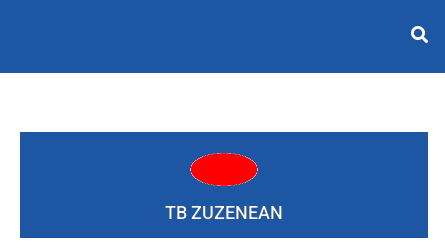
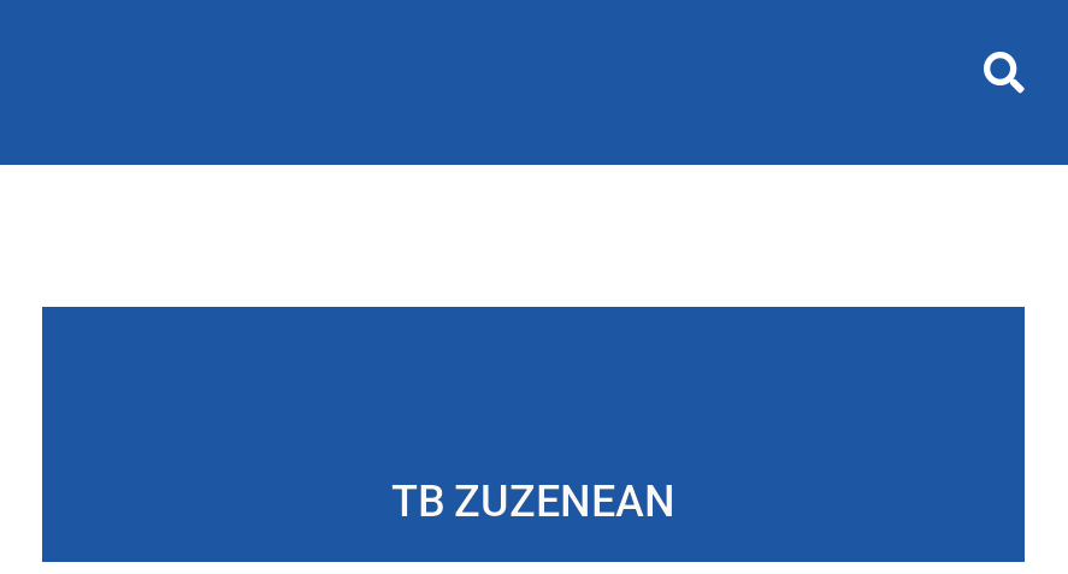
- [image]
